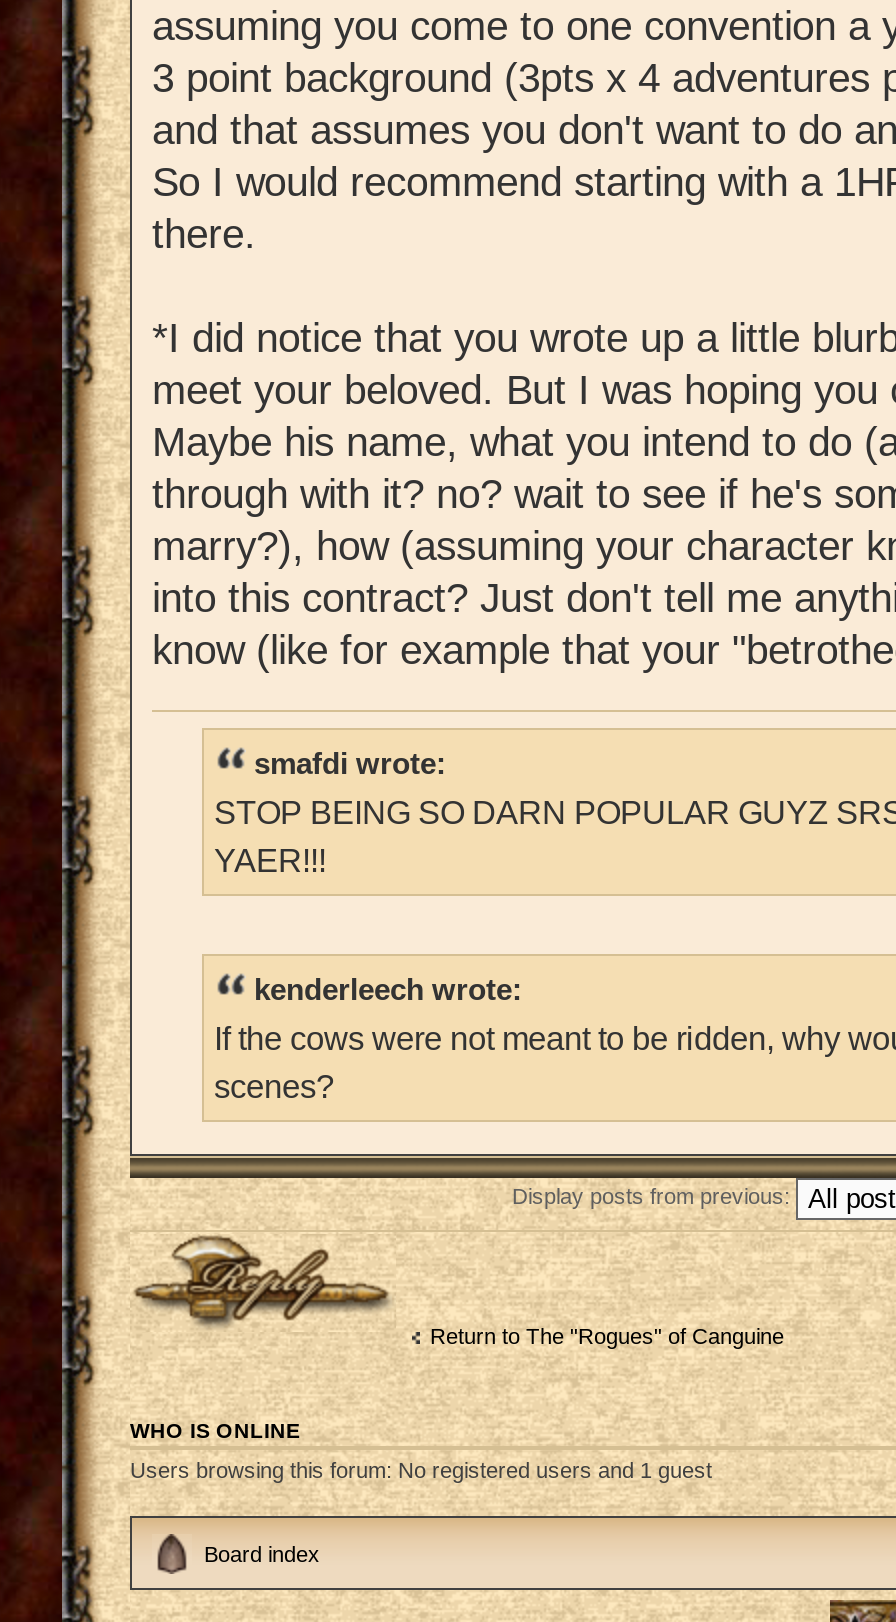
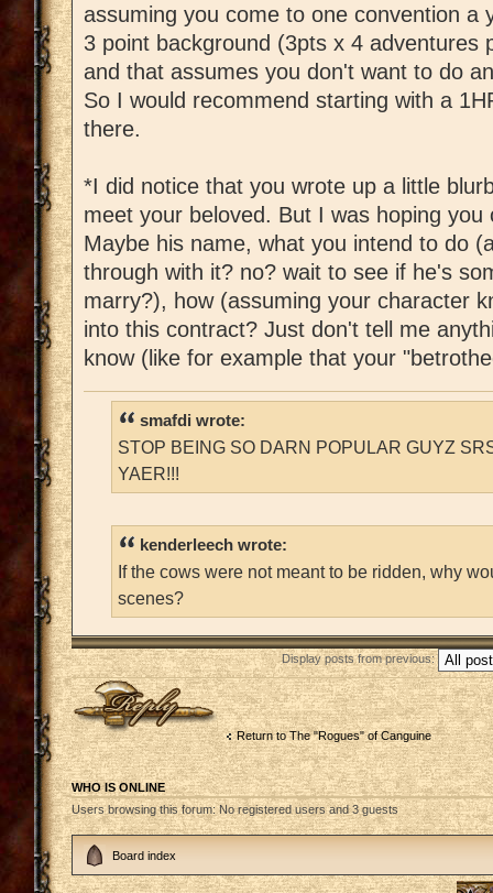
- Users browsing this forum: No registered users and 1 guest
+ Users browsing this forum: No registered users and 3 guests
